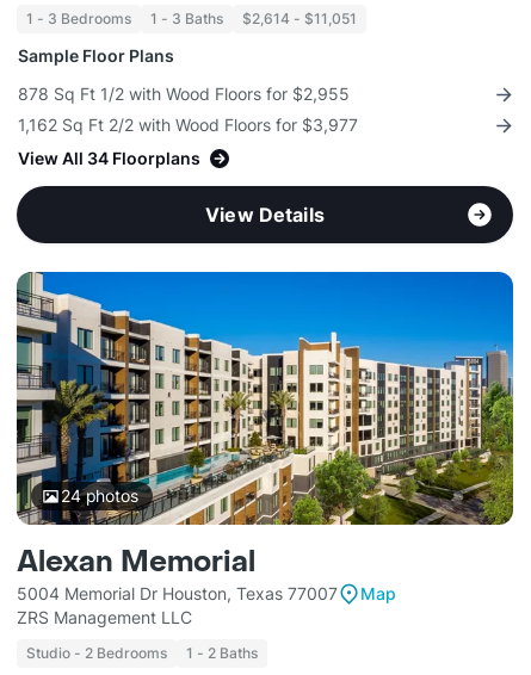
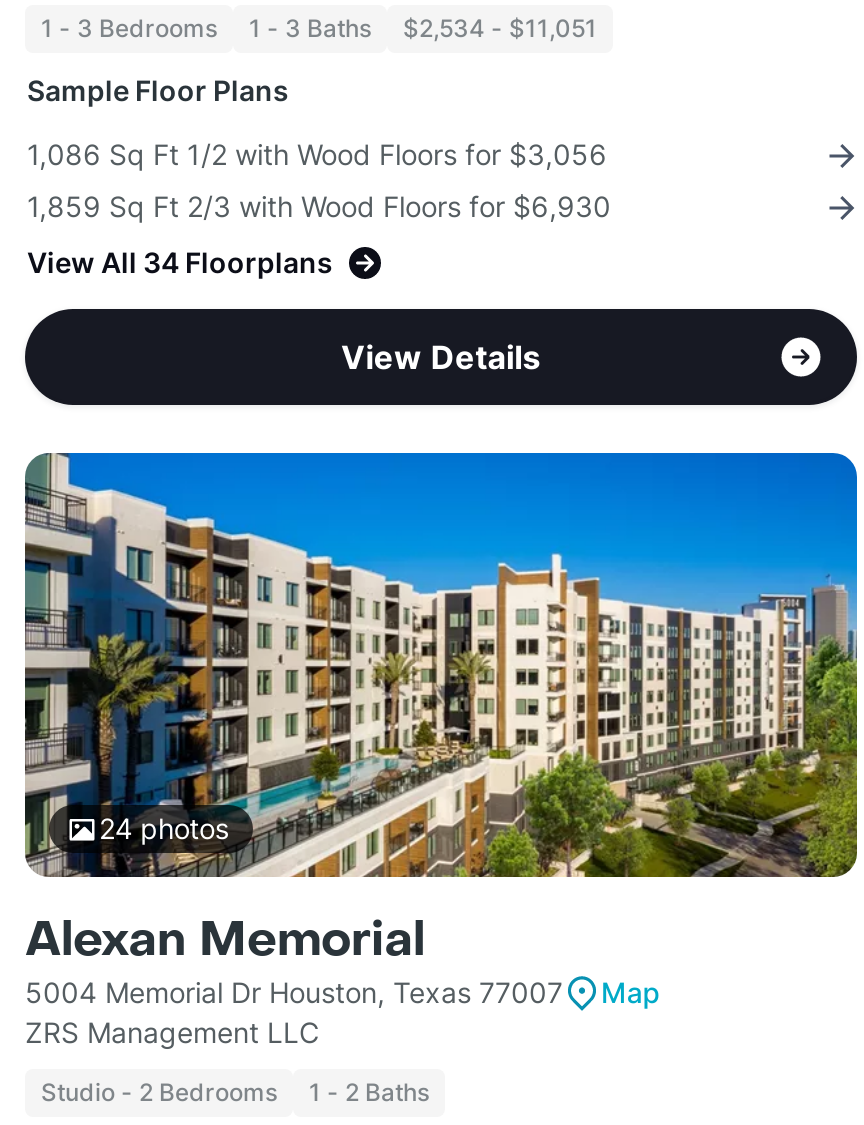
- 1 - 3 Bedrooms 1 - 3 Baths $2,614 - $11,051
+ 1 - 3 Bedrooms 1 - 3 Baths $2,534 - $11,051

- 878 Sq Ft 1/2 with Wood Floors for $2,955
+ 1,086 Sq Ft 1/2 with Wood Floors for $3,056

- 1,162 Sq Ft 2/2 with Wood Floors for $3,977
+ 1,859 Sq Ft 2/3 with Wood Floors for $6,930
